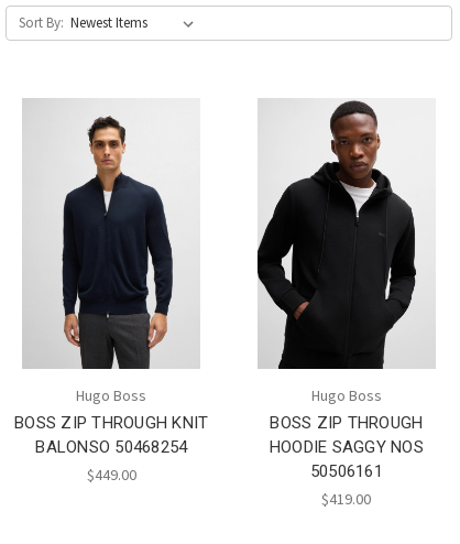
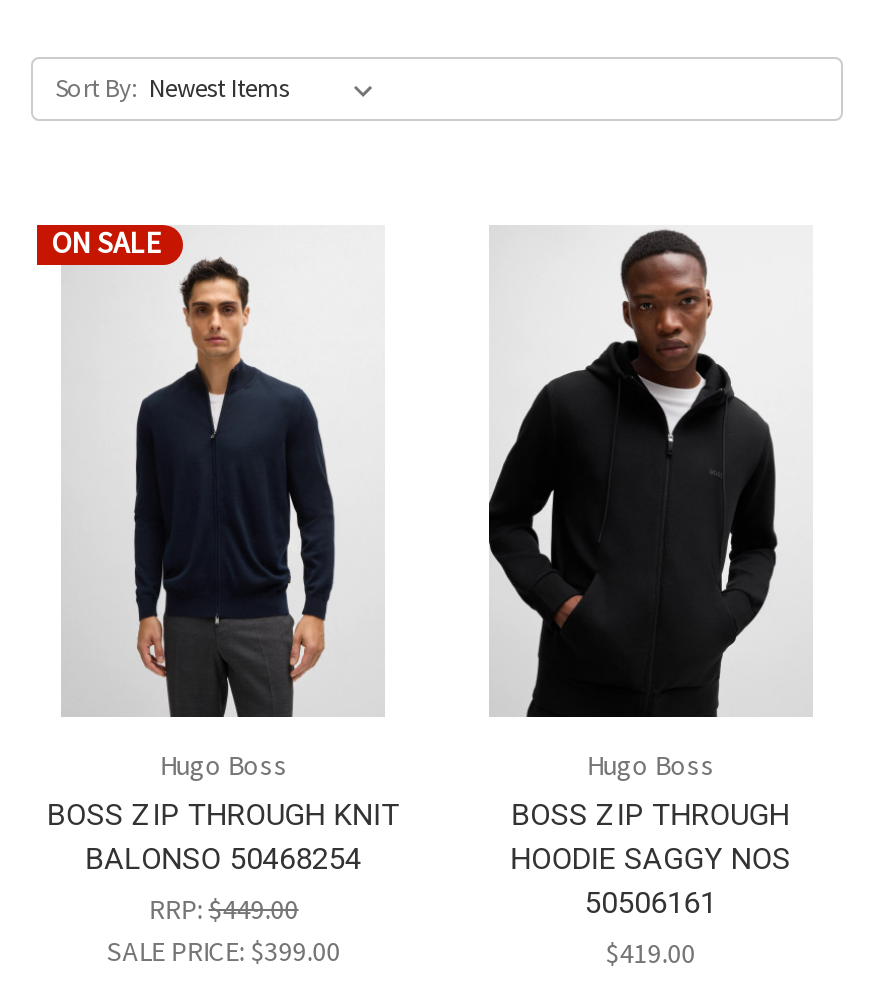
+ ON SALE

- $449.00
+ RRP:$449.00
+ SALE PRICE: $399.00
